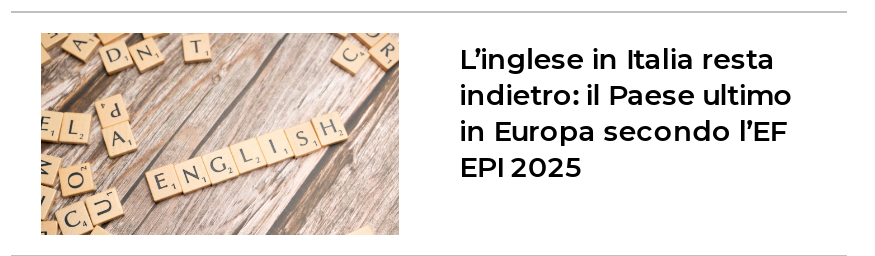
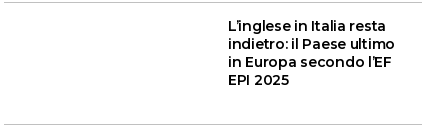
- [image]
